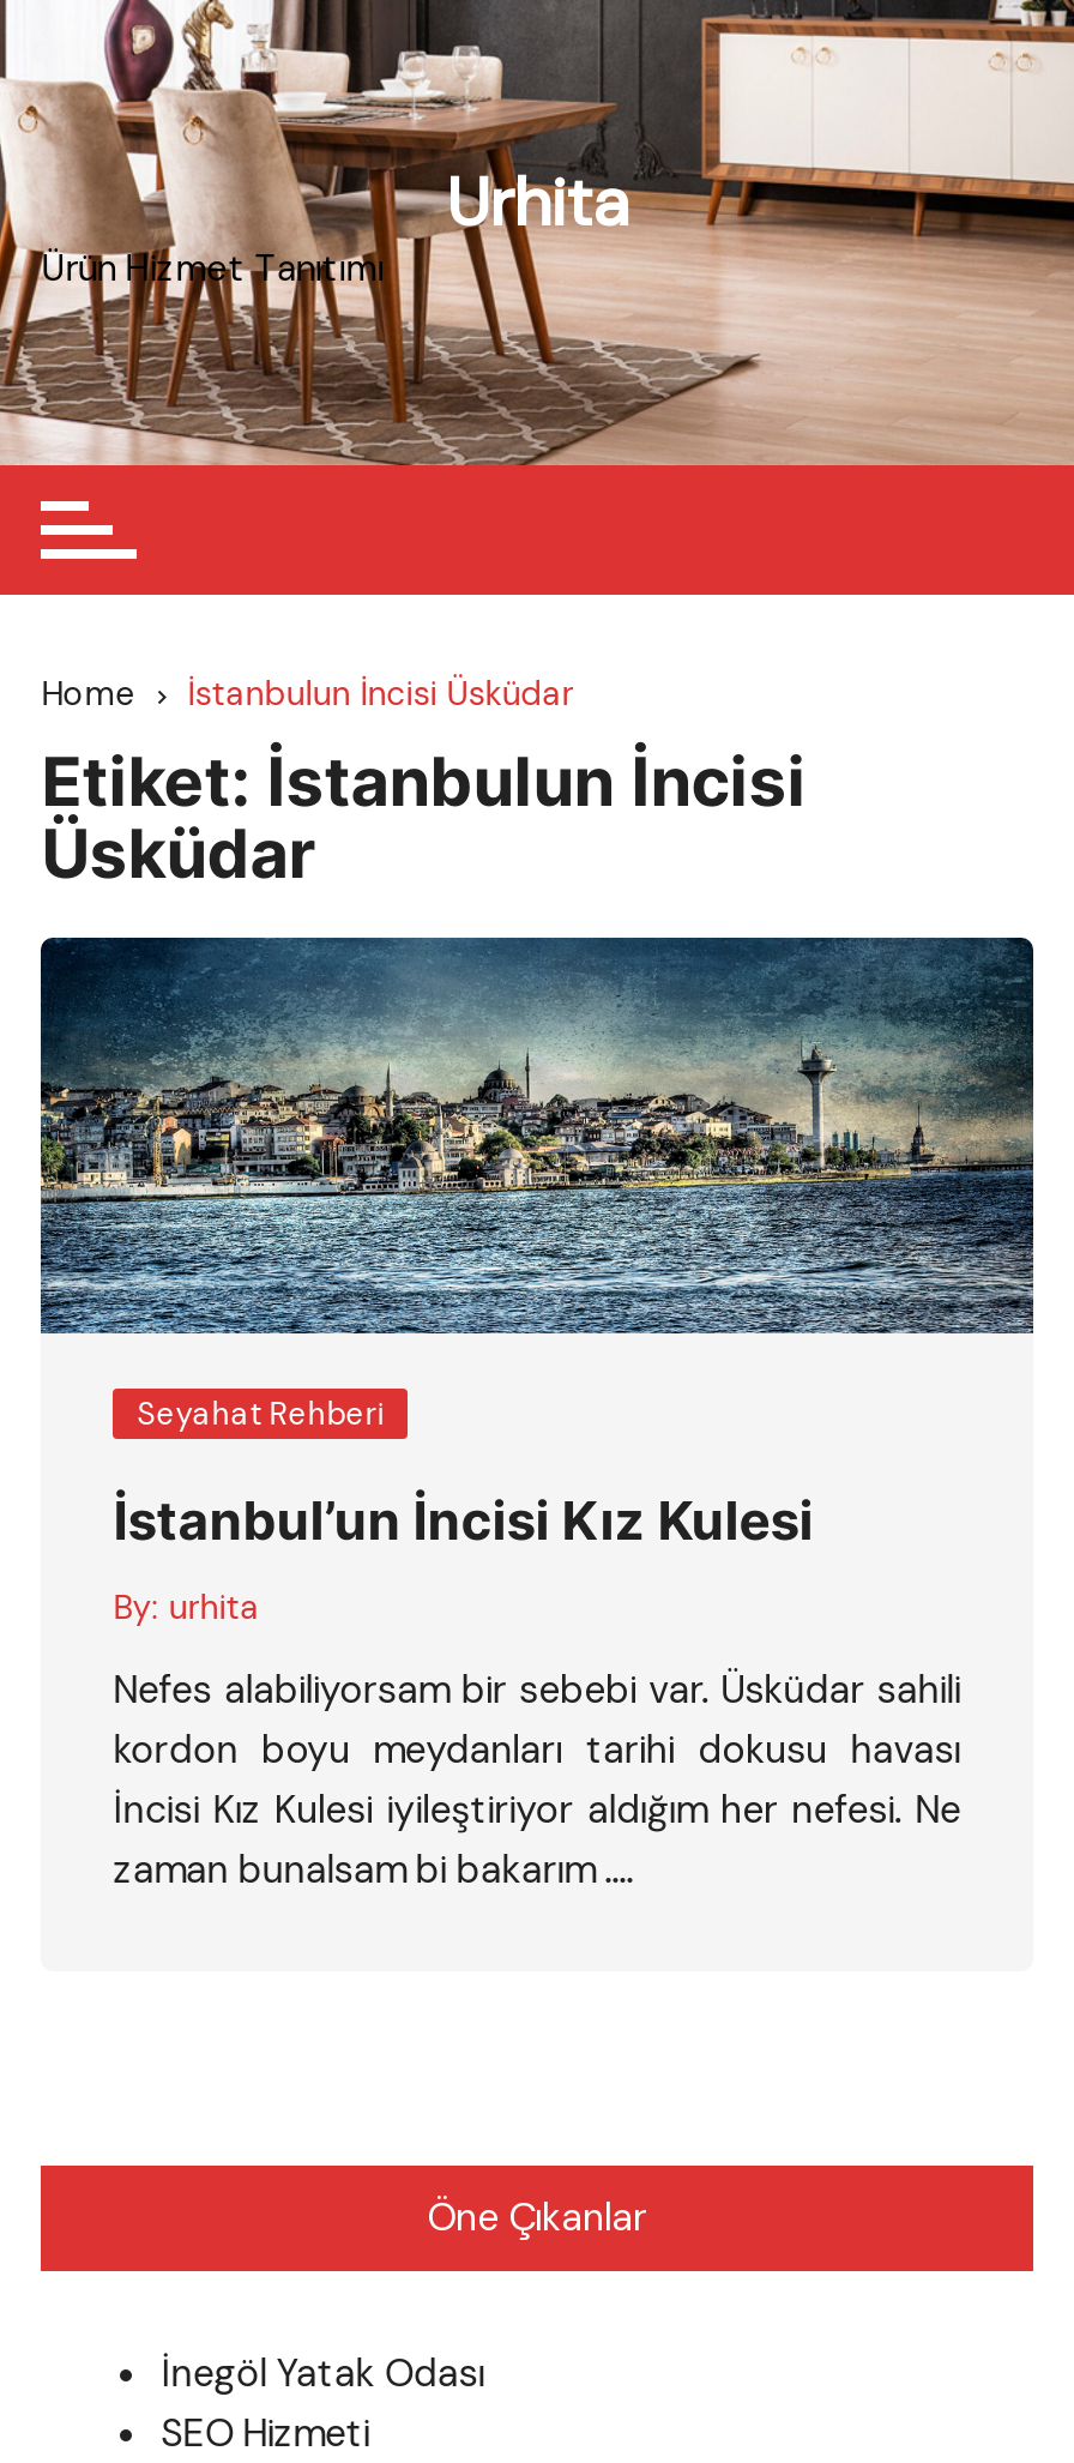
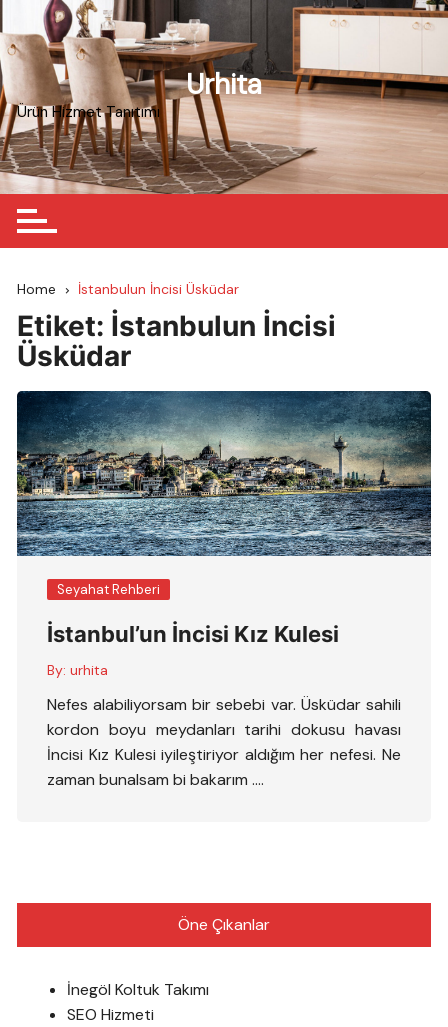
- İnegöl Yatak Odası
+ İnegöl Koltuk Takımı
